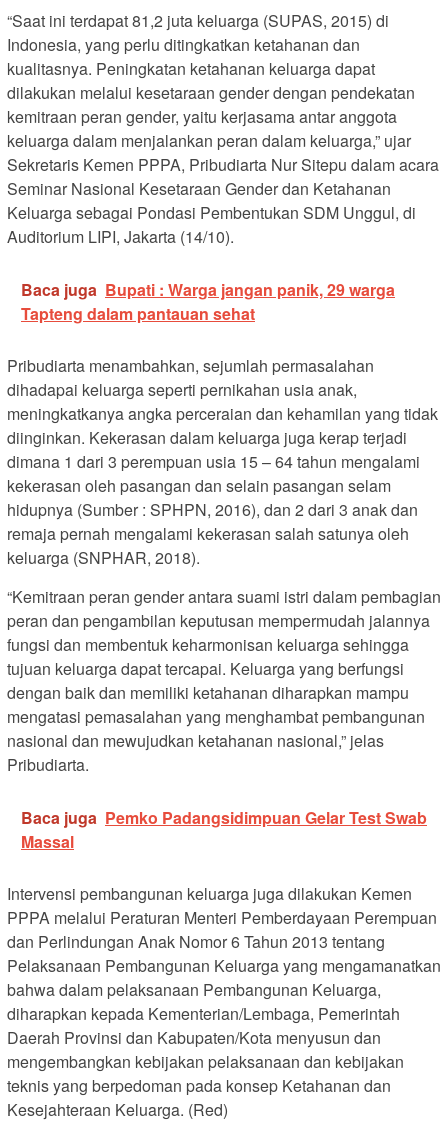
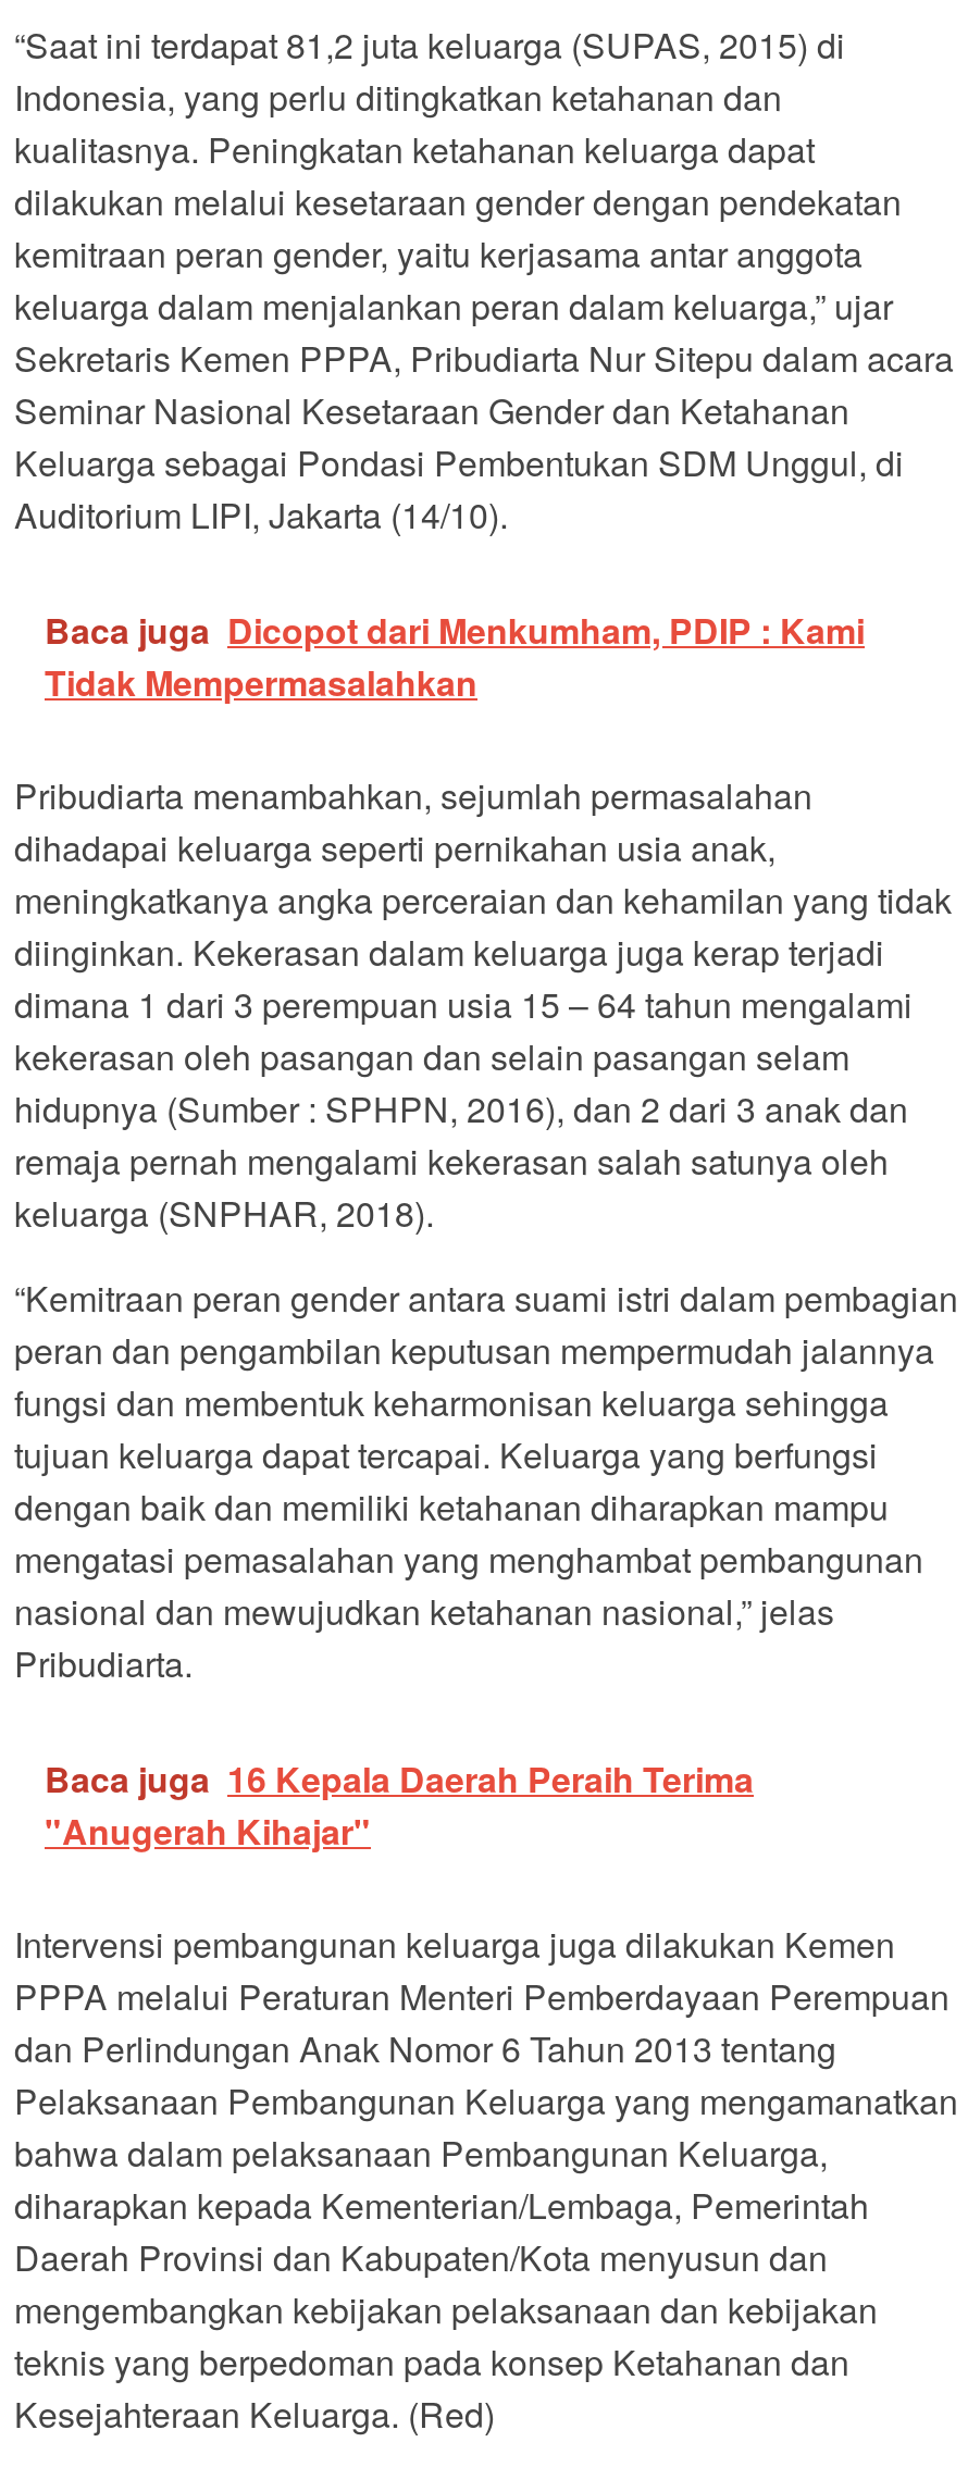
- Baca juga Bupati : Warga jangan panik, 29 warga
- Tapteng dalam pantauan sehat
+ Baca juga Dicopot dari Menkumham, PDIP : Kami
+ Tidak Mempermasalahkan

- Baca juga Pemko Padangsidimpuan Gelar Test Swab
- Massal
+ Baca juga 16 Kepala Daerah Peraih Terima
+ "Anugerah Kihajar"
